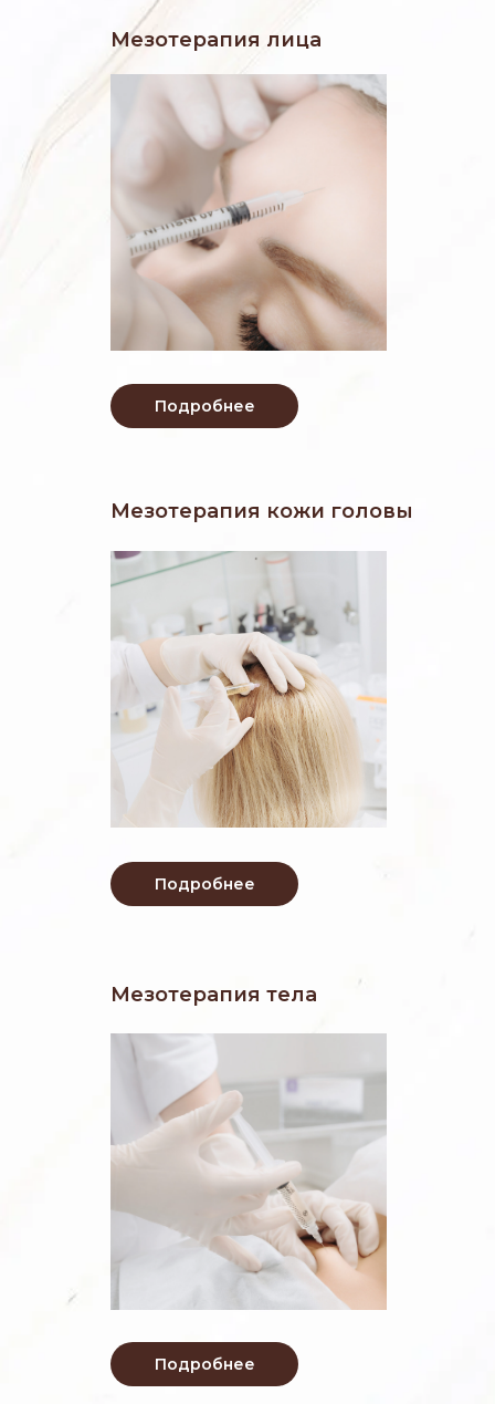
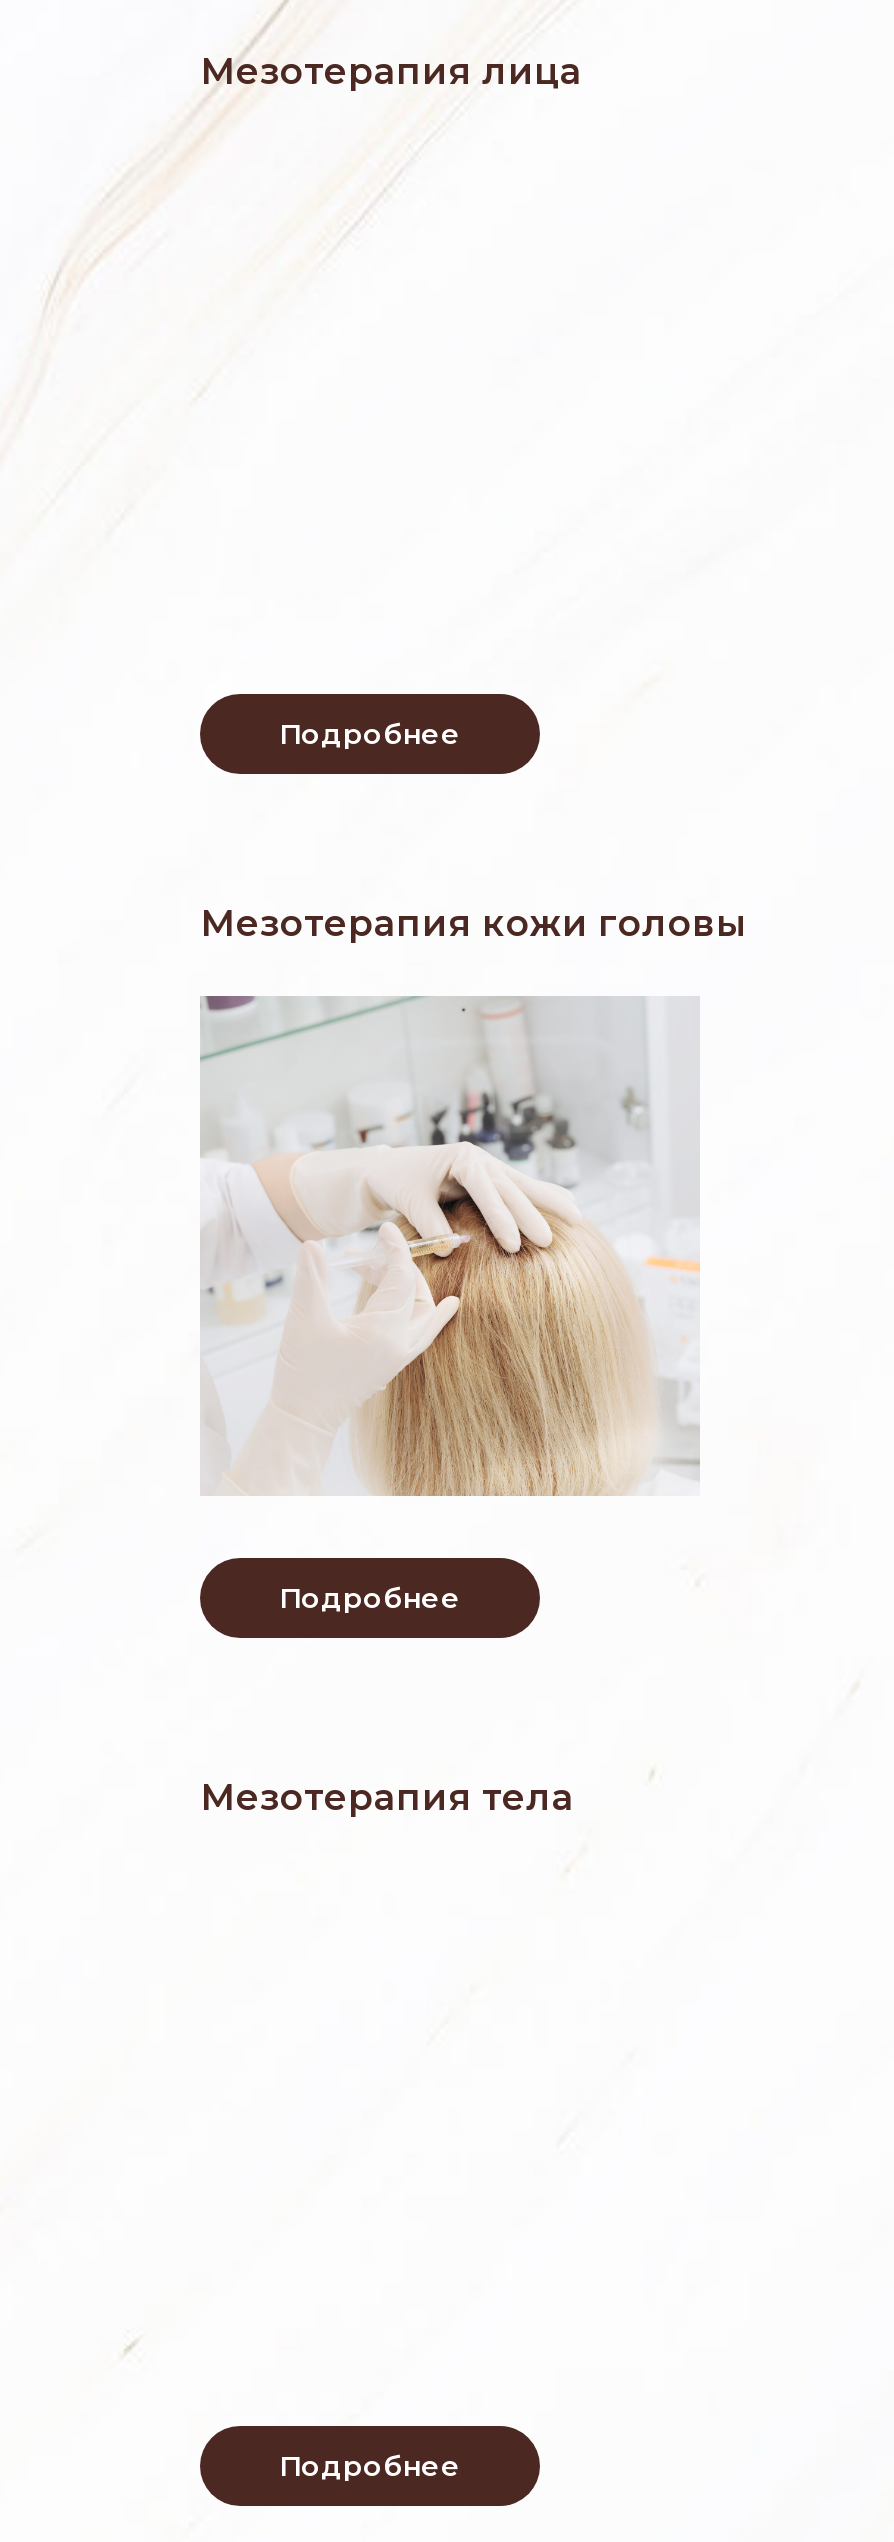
- [image]

- [image]
